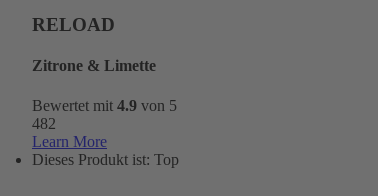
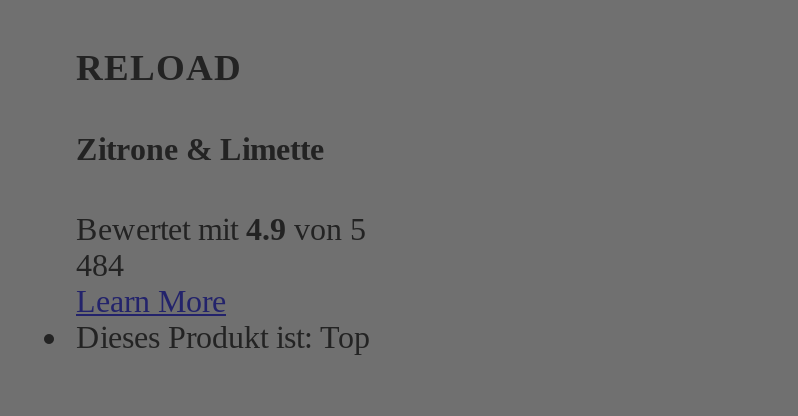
- 482
+ 484
